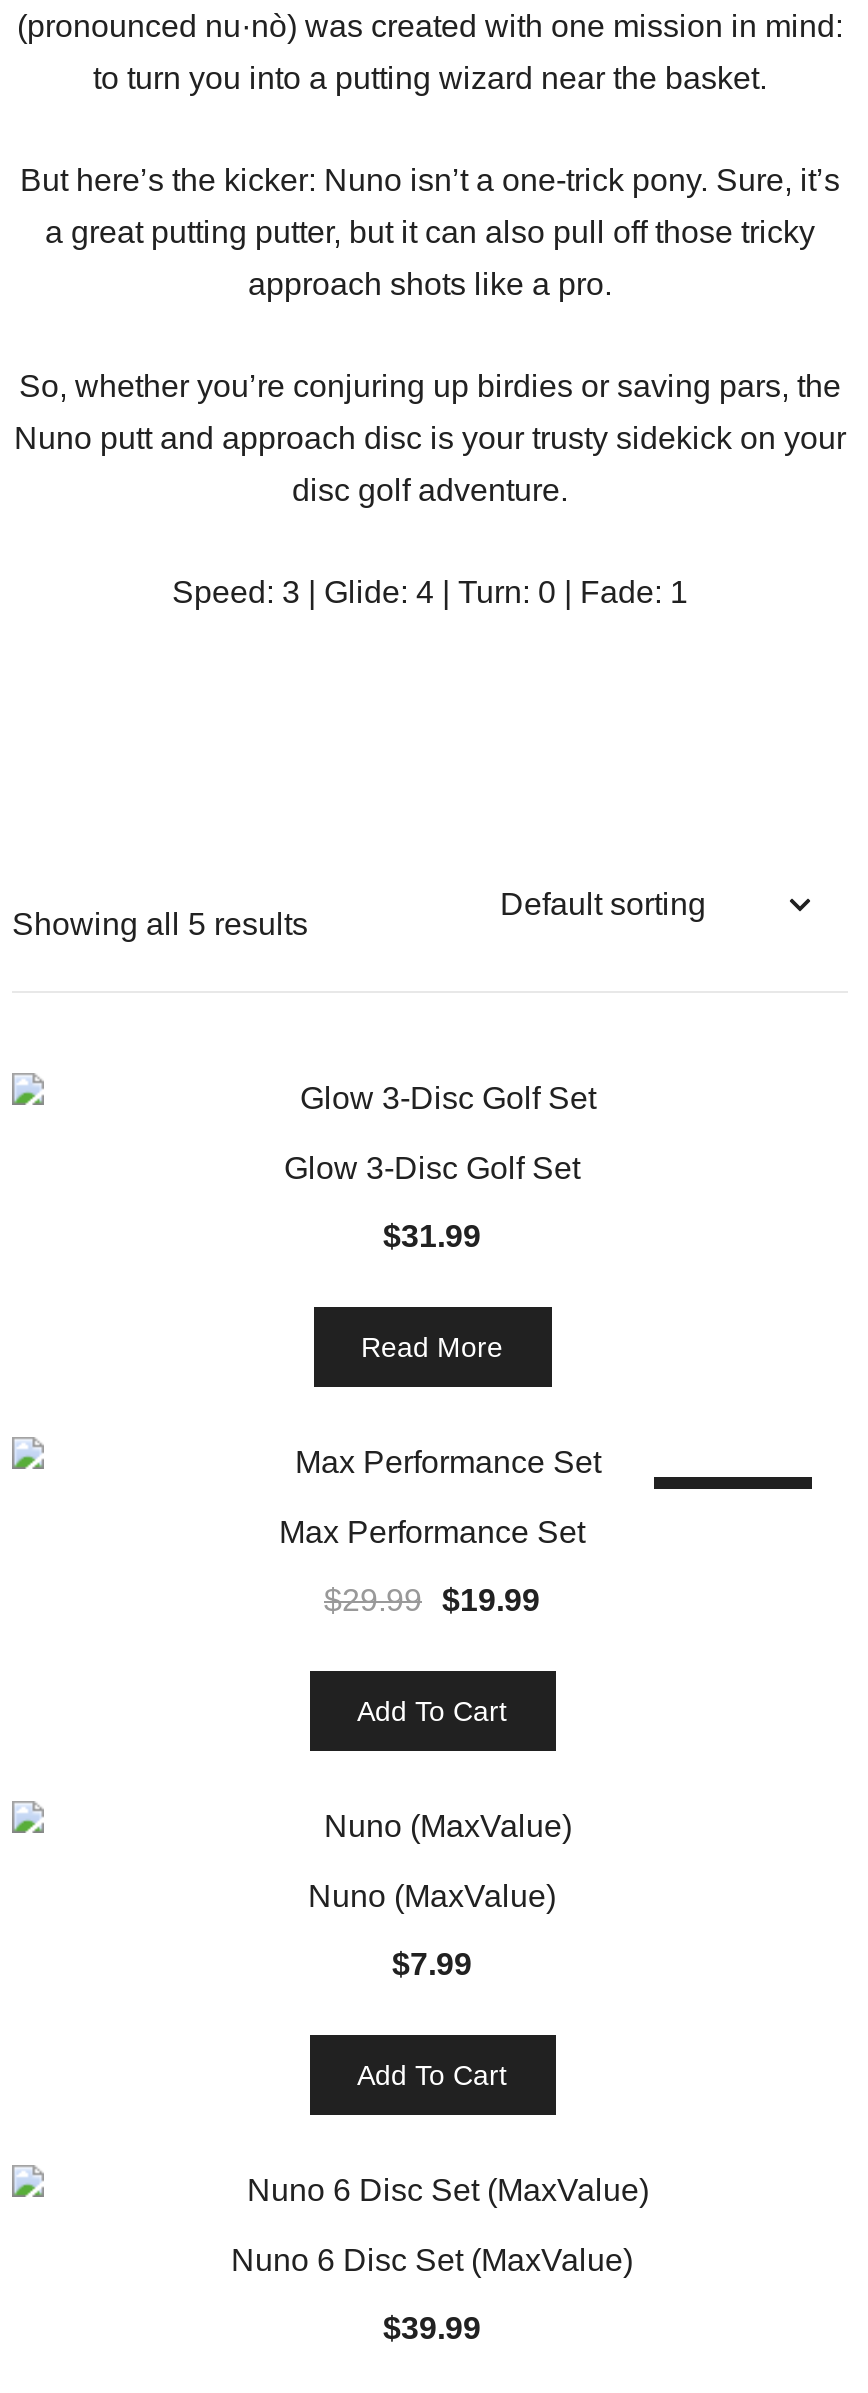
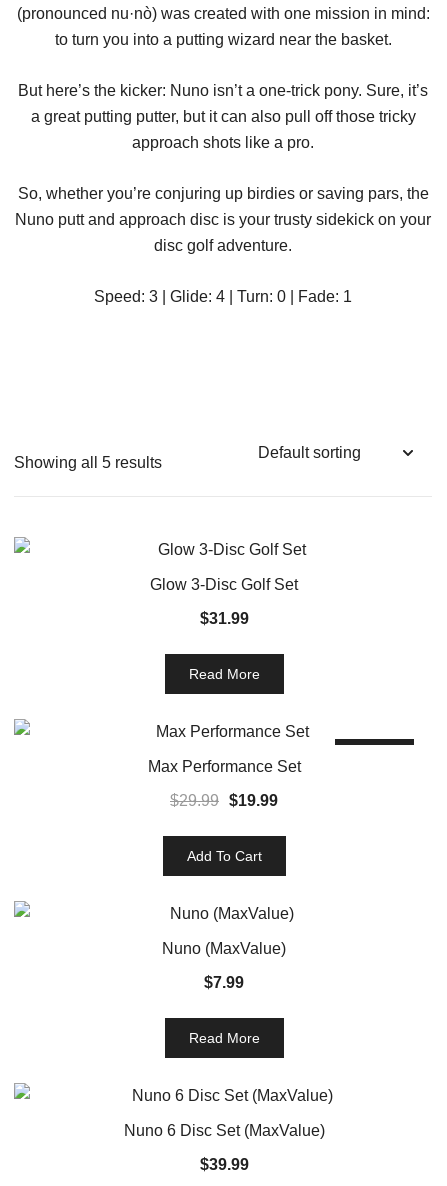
- Add To Cart
+ Read More
